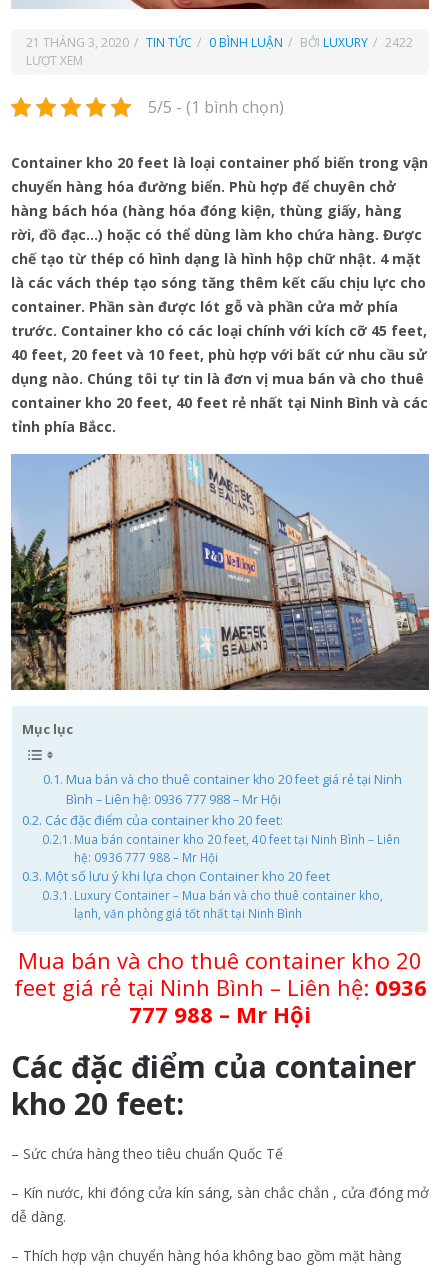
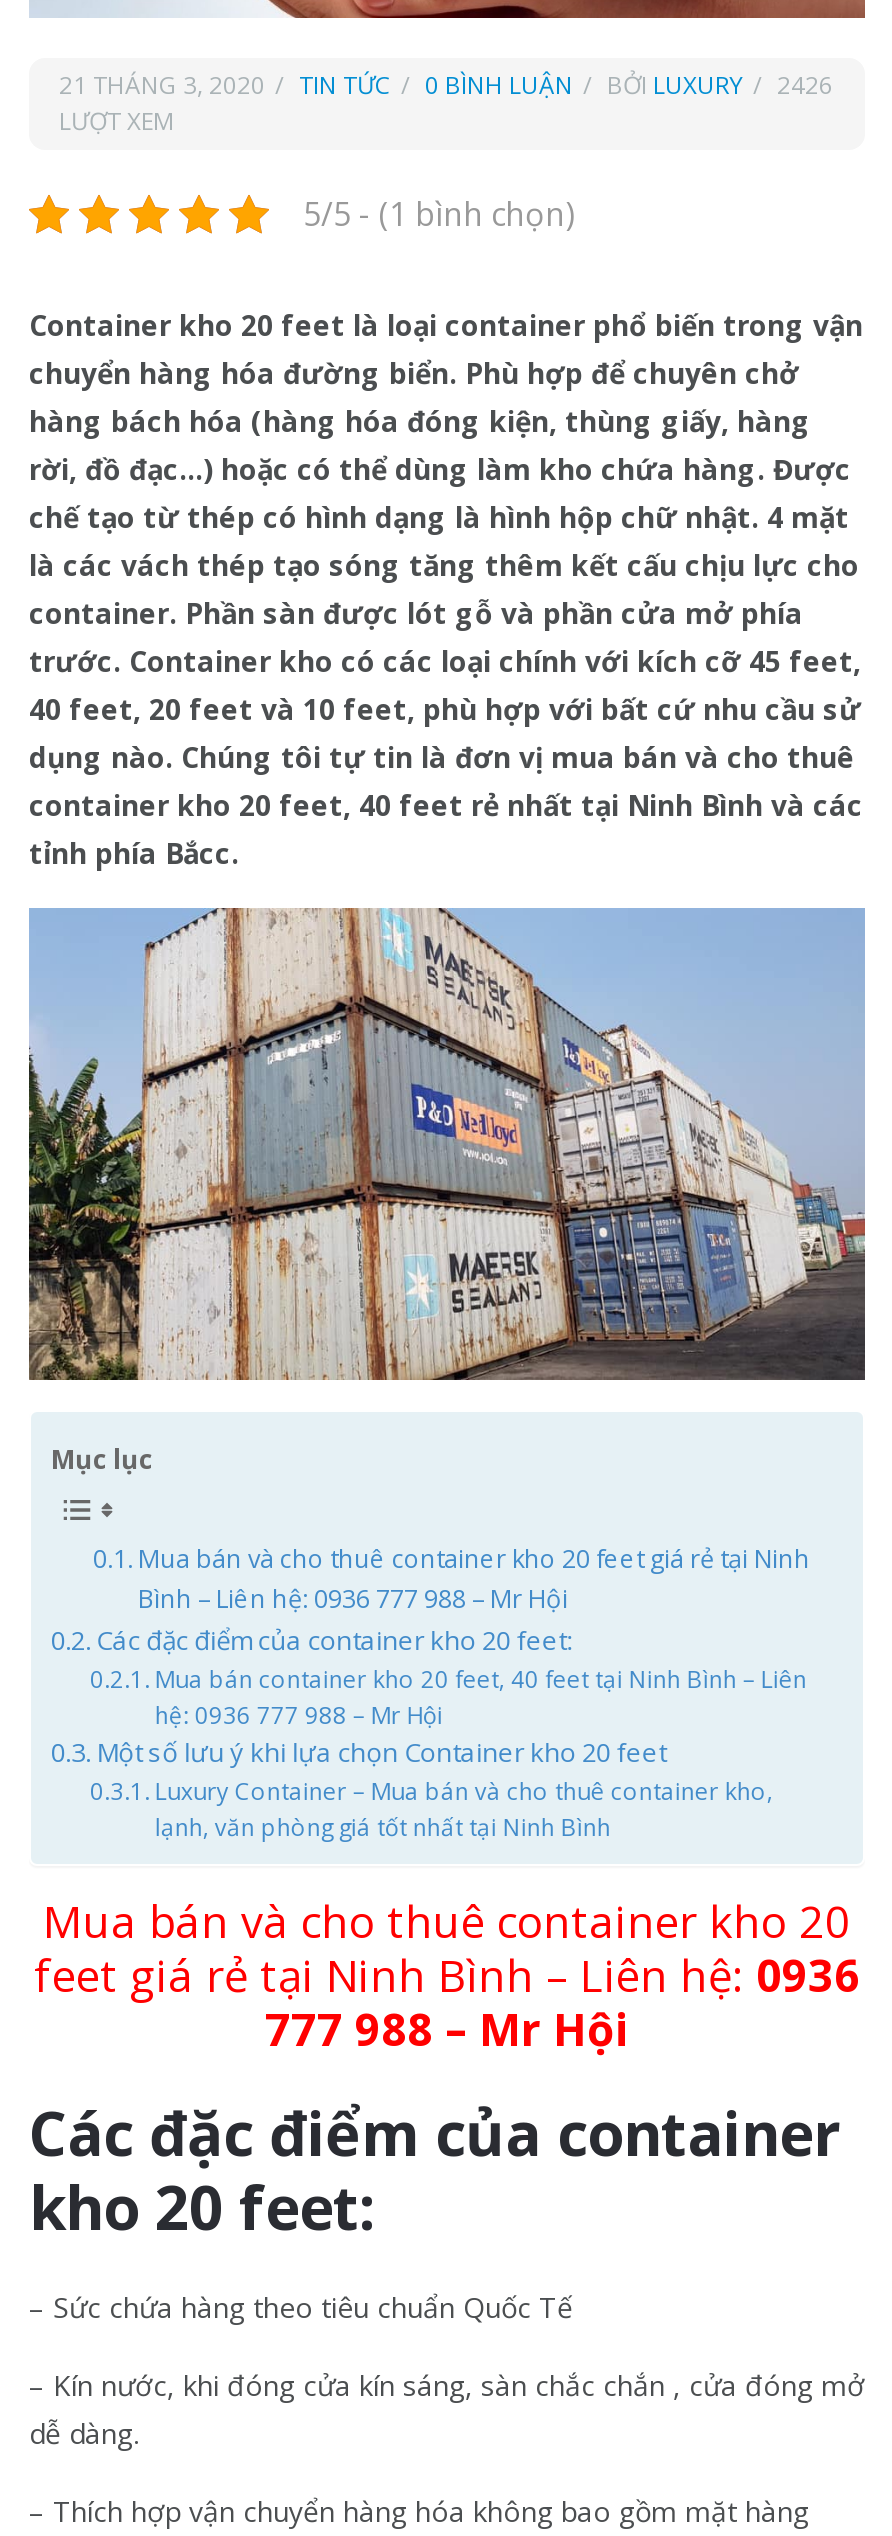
- 21 THÁNG 3, 2020 TIN TỨC 0 BÌNH LUẬN BỞI LUXURY 2422
+ 21 THÁNG 3, 2020 TIN TỨC 0 BÌNH LUẬN BỞI LUXURY 2426
